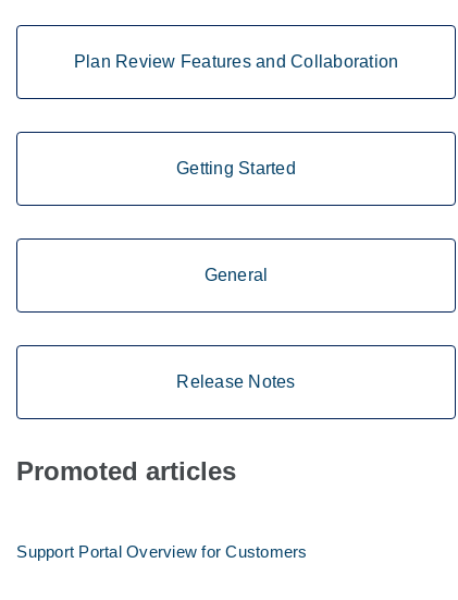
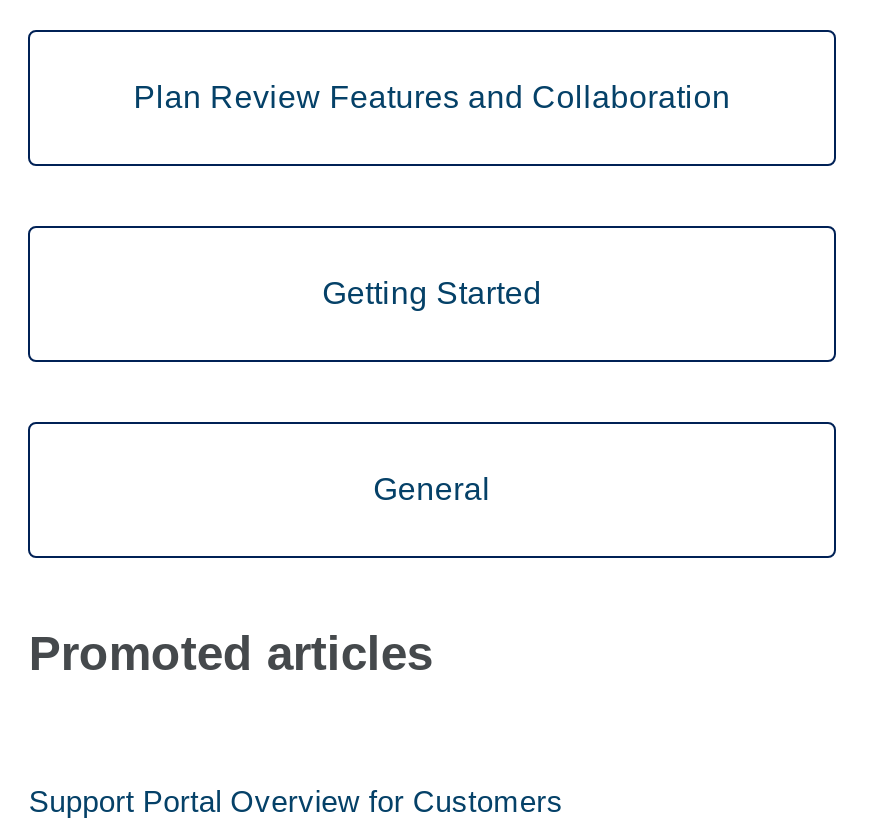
- Release Notes
